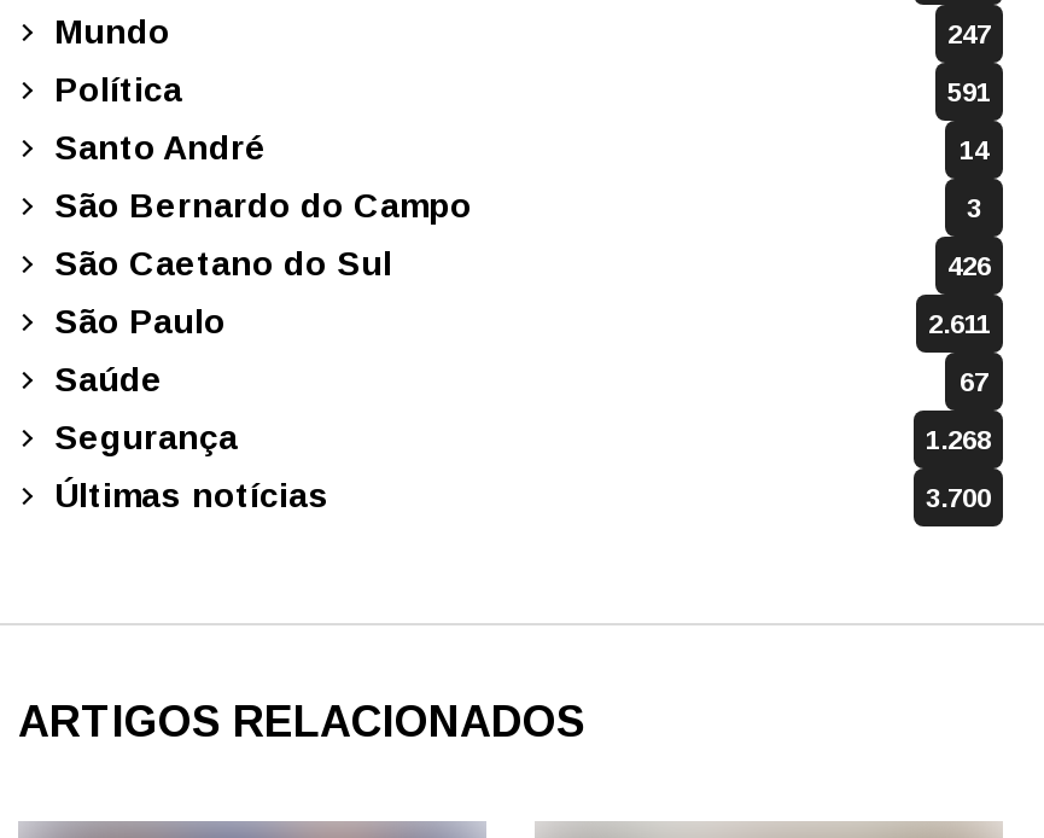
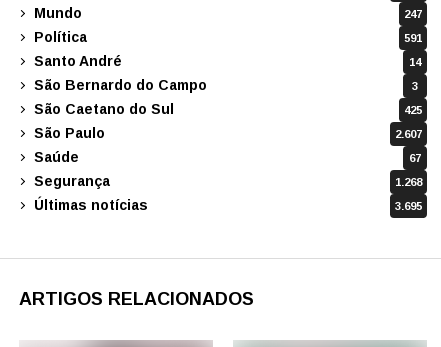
- 426
+ 425

- 2.611
+ 2.607

- 3.700
+ 3.695
